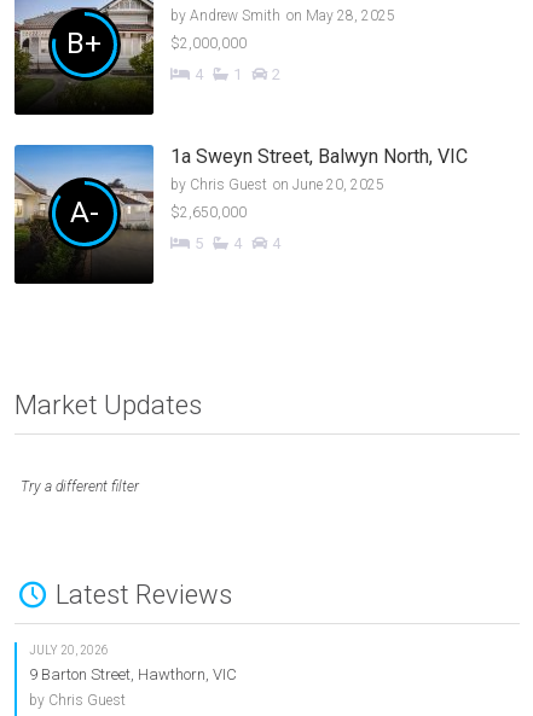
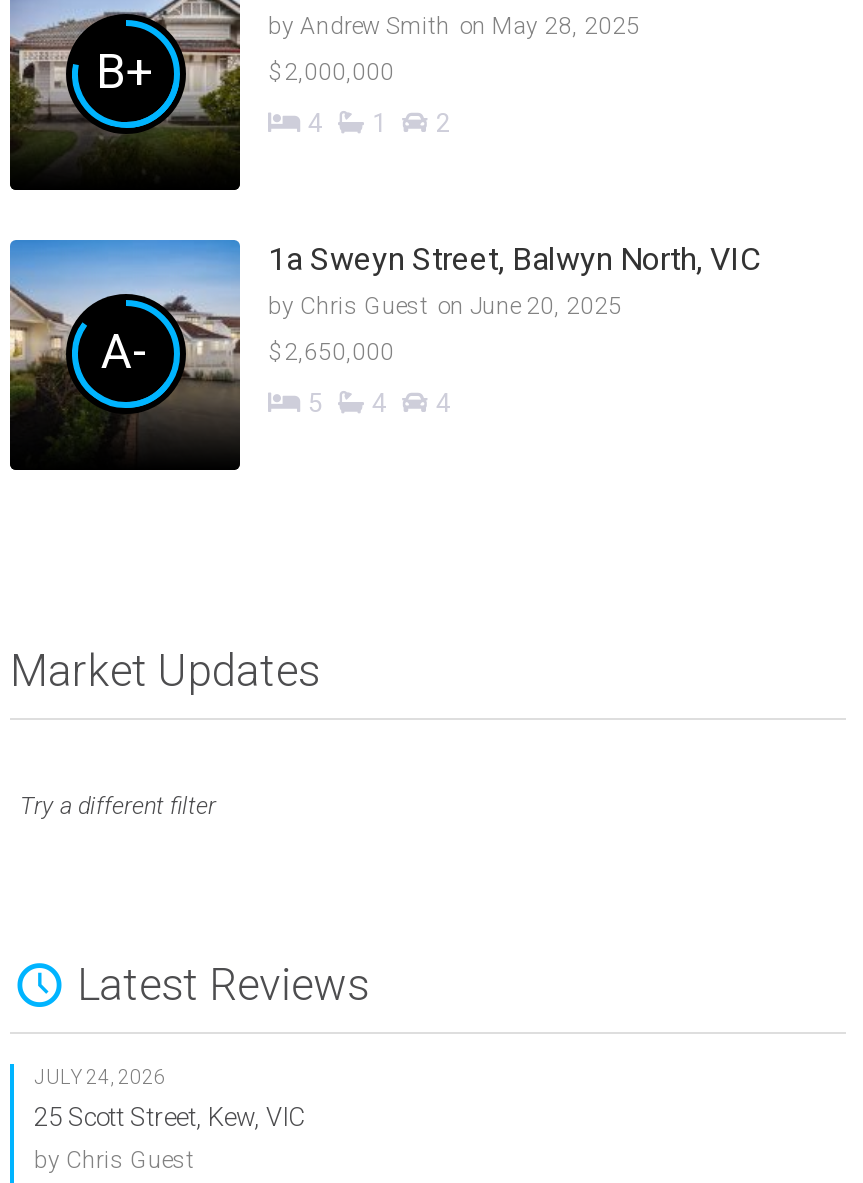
- JULY 20, 2026
+ JULY 24, 2026

- 9 Barton Street, Hawthorn, VIC
+ 25 Scott Street, Kew, VIC
